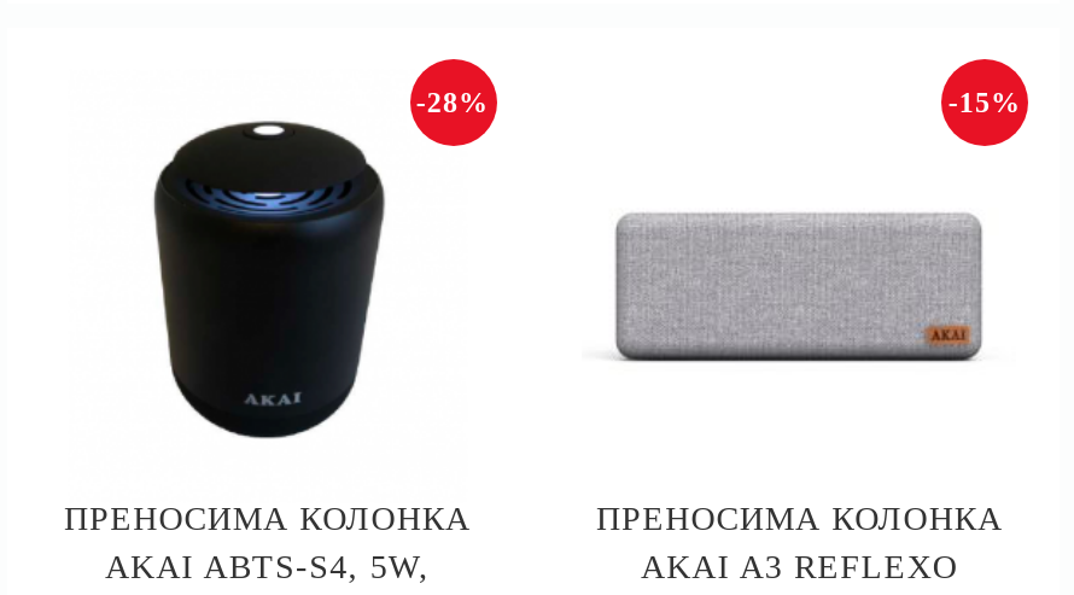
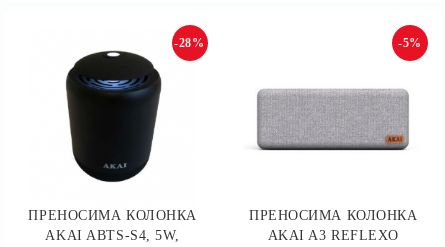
- -15%
+ -5%
